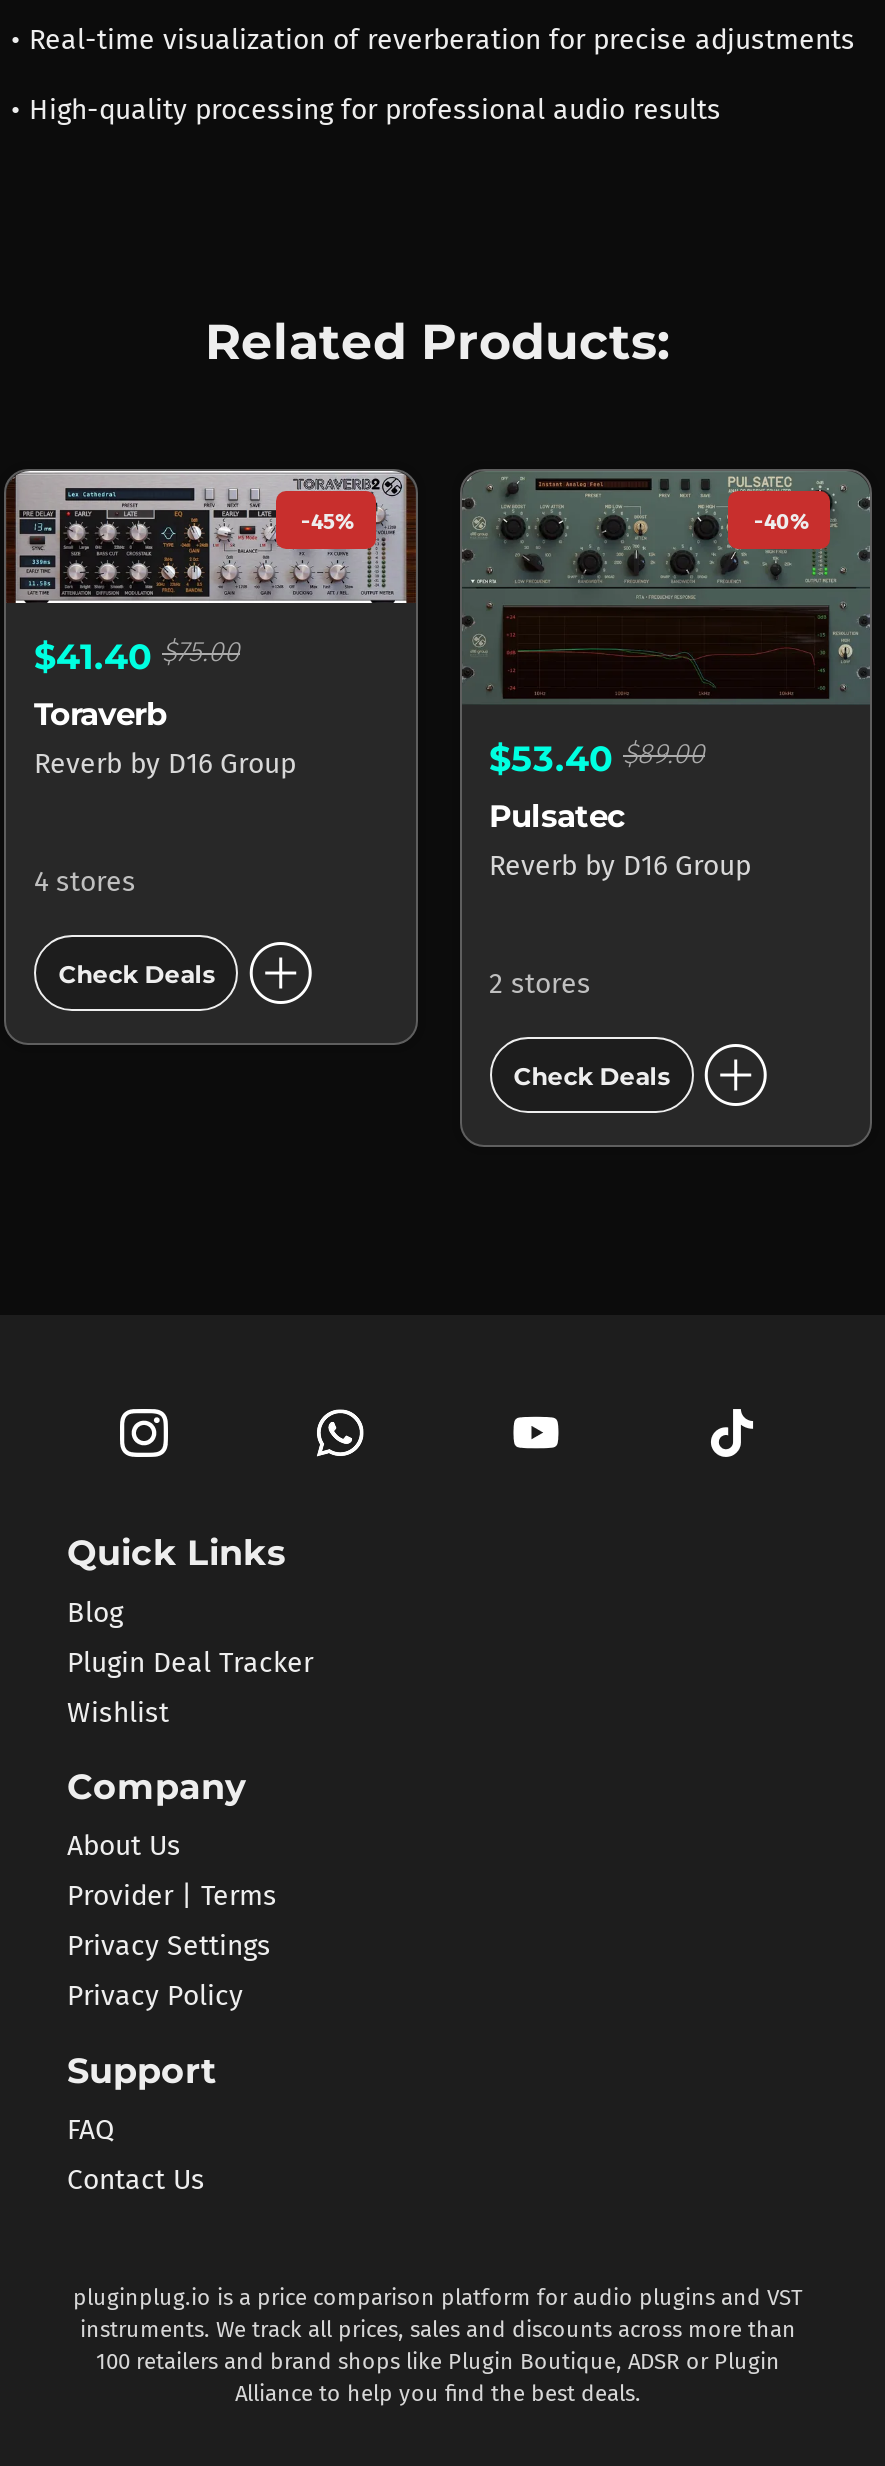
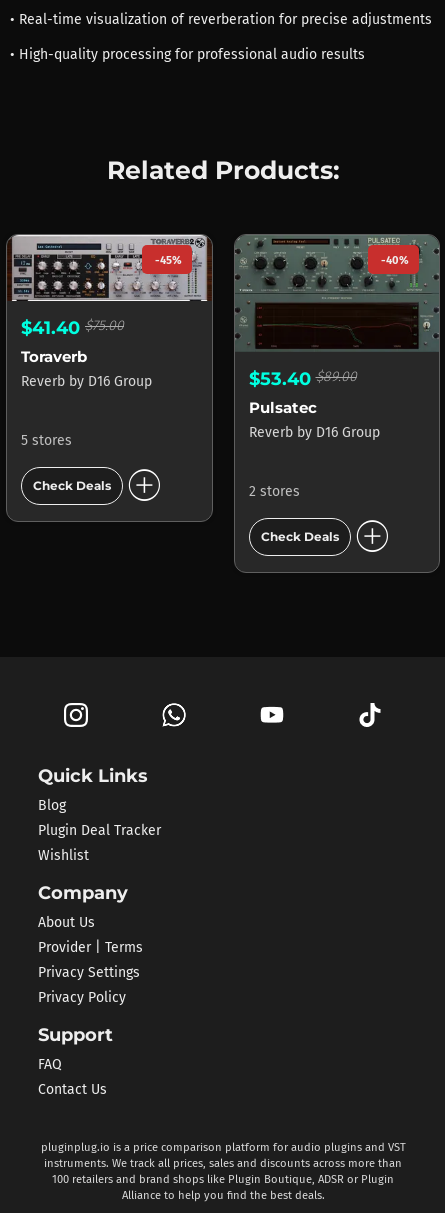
- 4 stores
+ 5 stores
